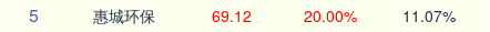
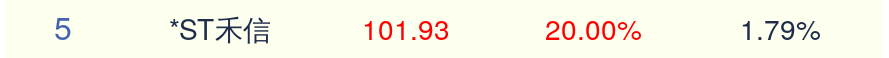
- 惠城环保
- 69.12
+ *ST禾信
+ 101.93

- 11.07%
+ 1.79%
